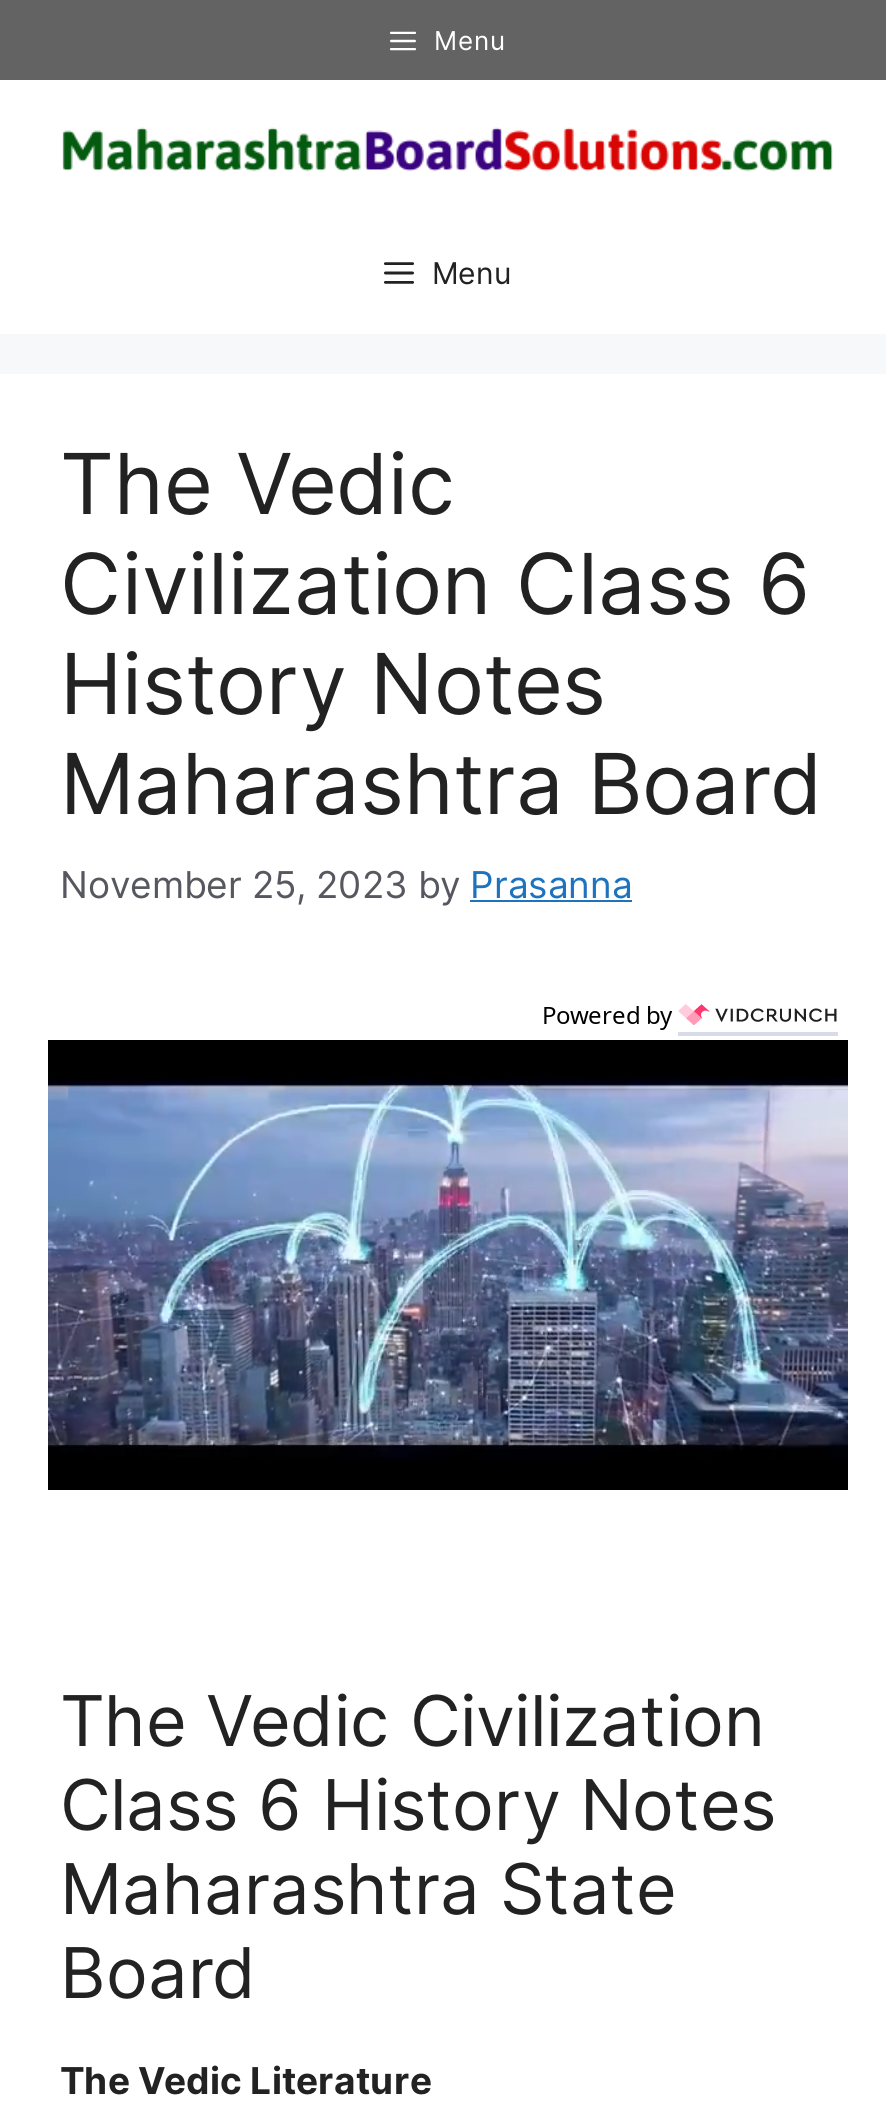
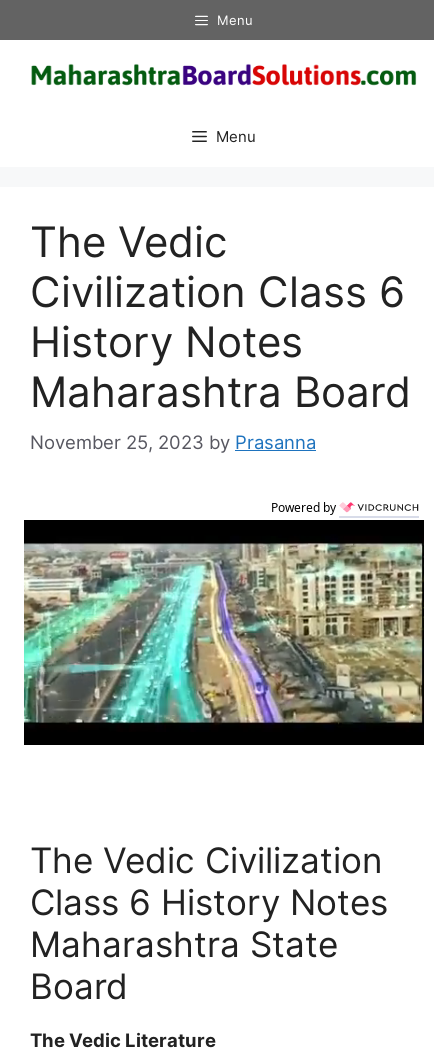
- [image]
+ [image]
